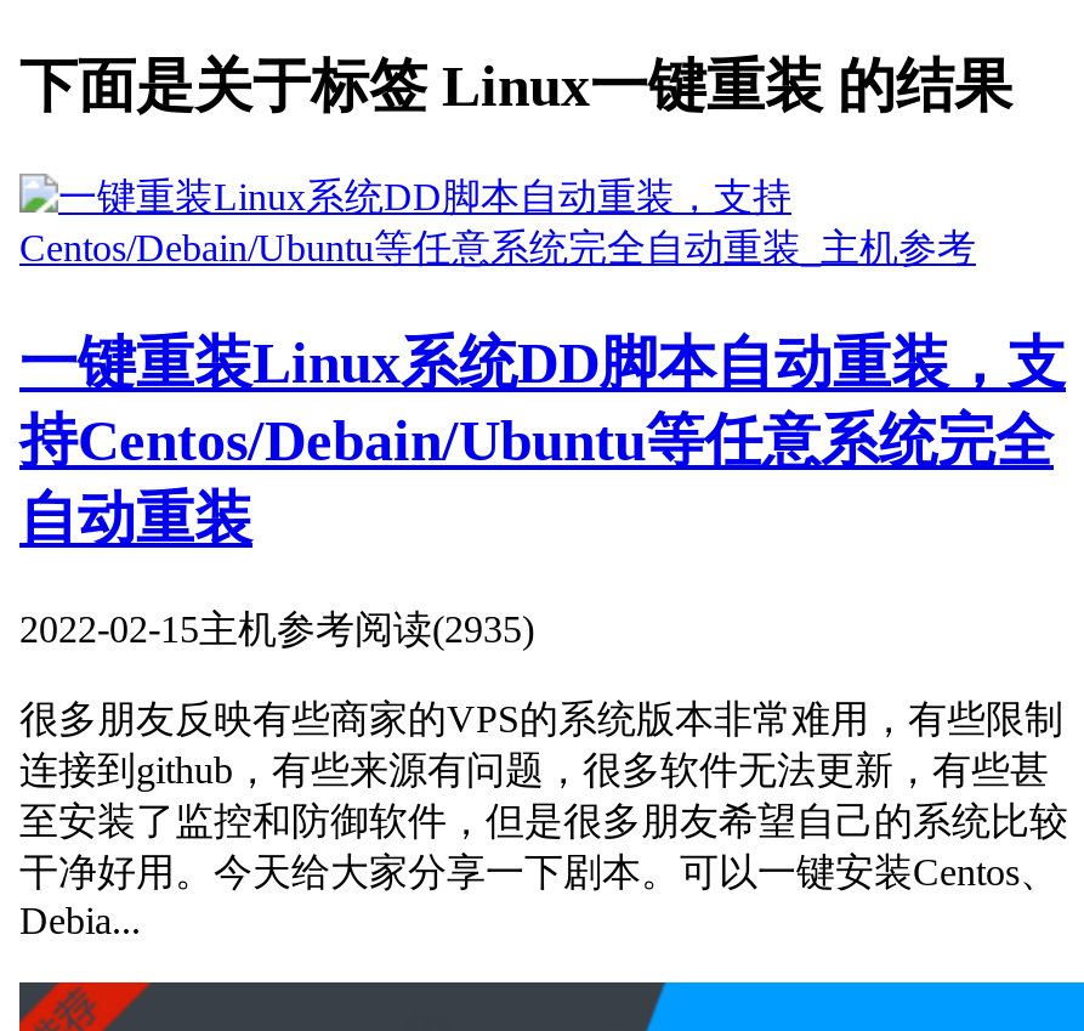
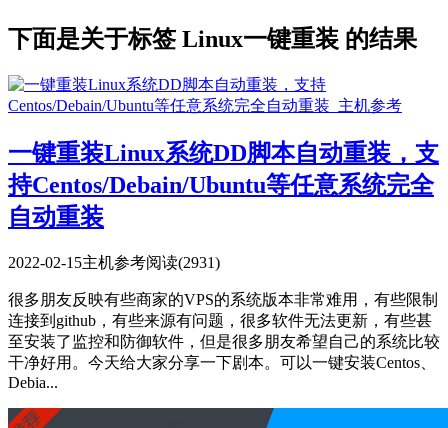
- 2022-02-15主机参考阅读(2935)
+ 2022-02-15主机参考阅读(2931)
